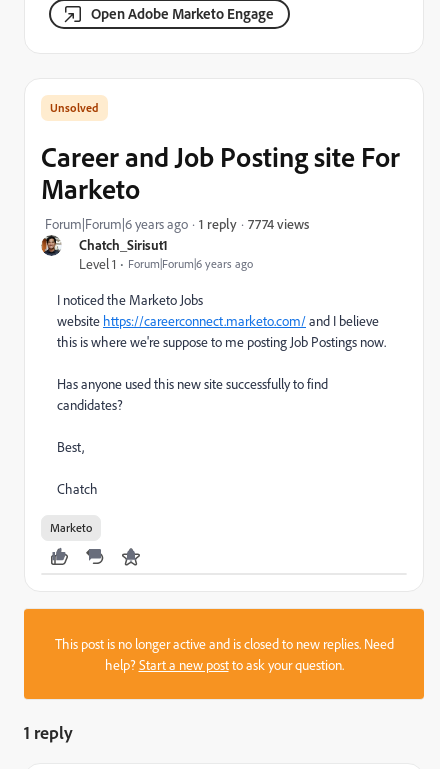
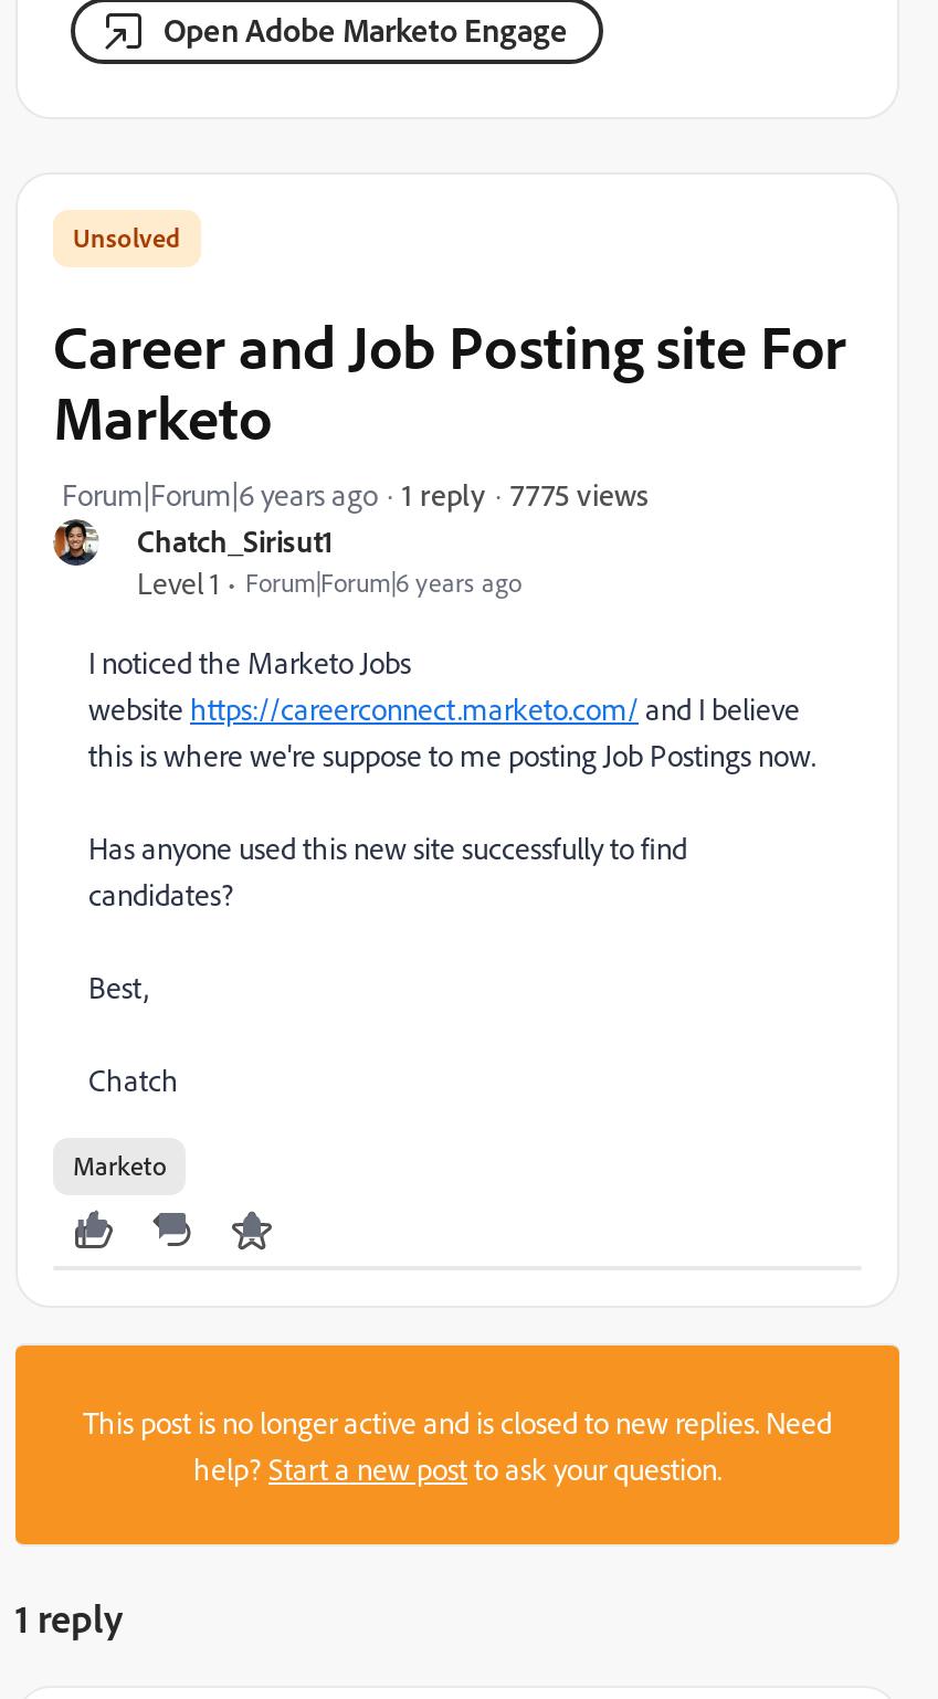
- 7774 views
+ 7775 views
